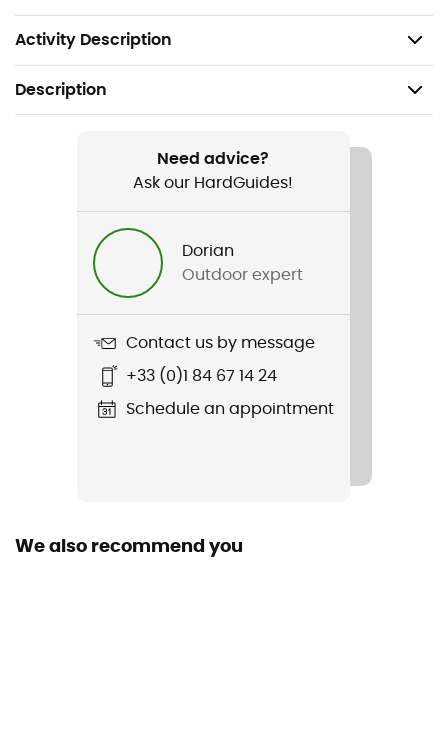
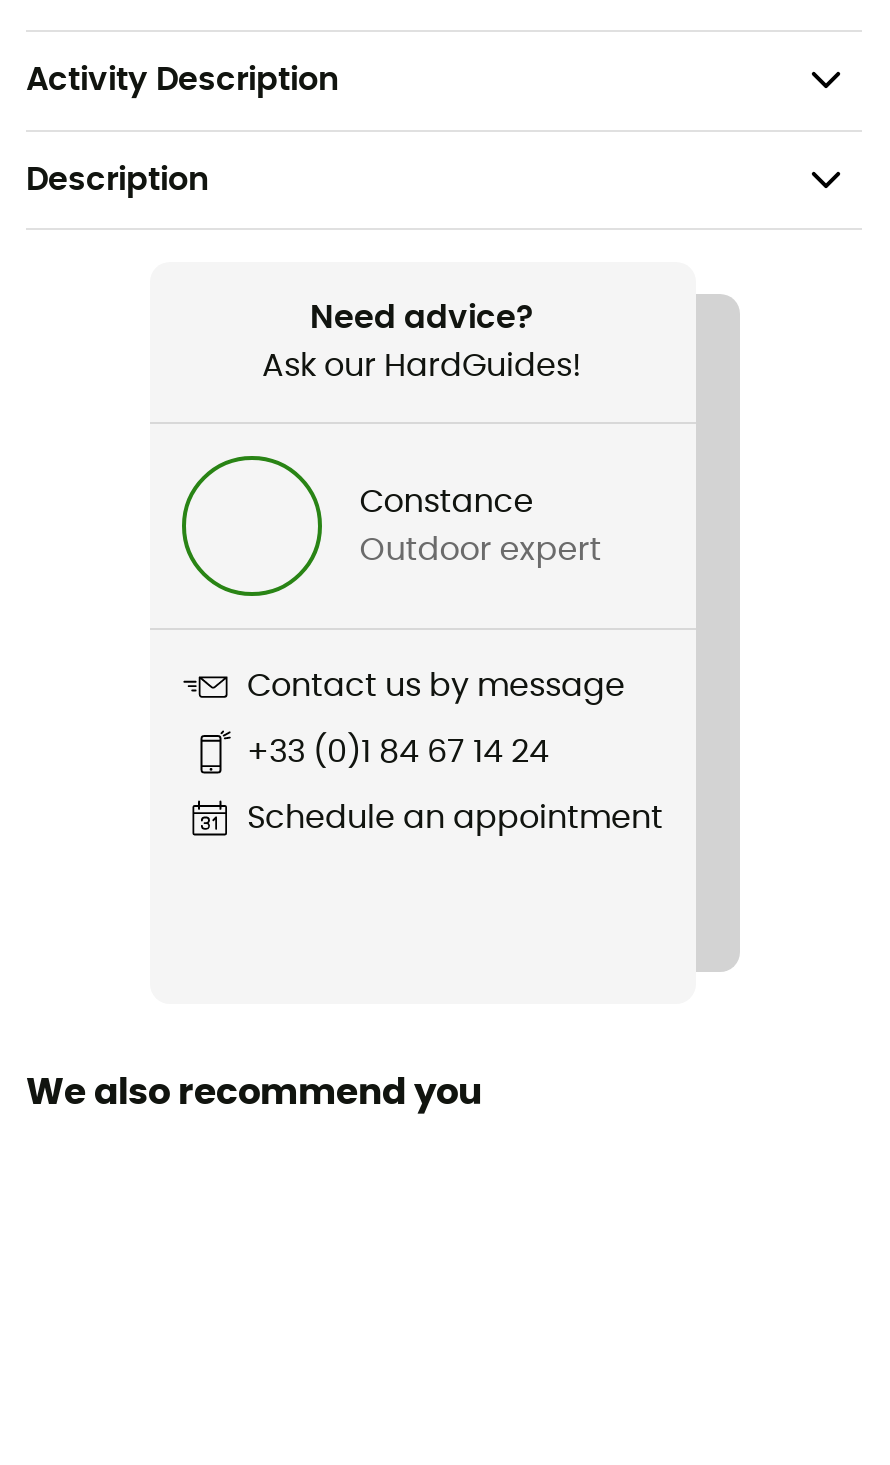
- Dorian
+ Constance
